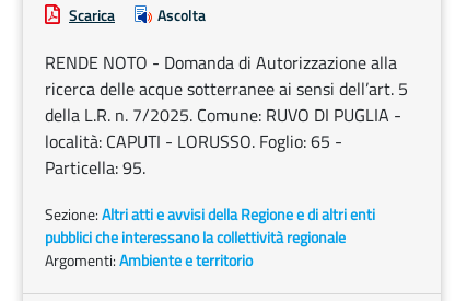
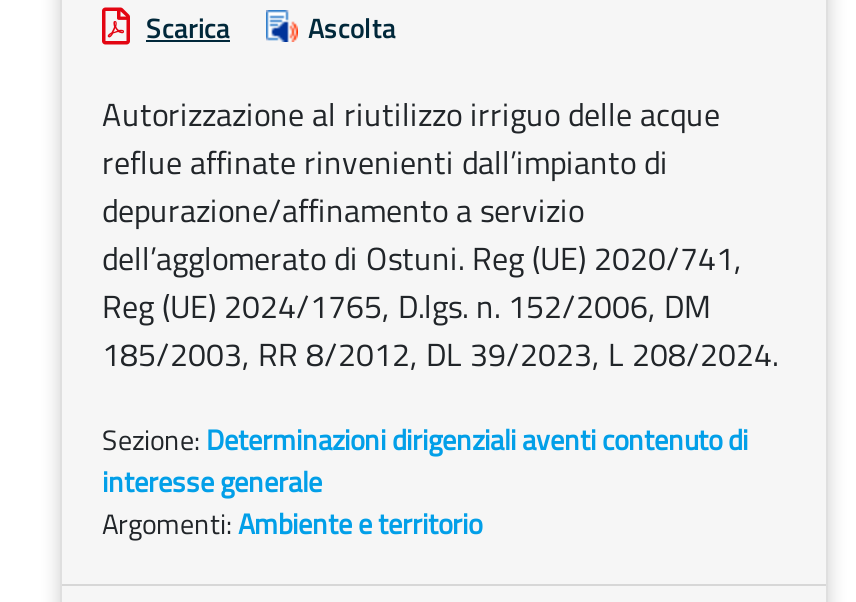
- RENDE NOTO - Domanda di Autorizzazione alla
- ricerca delle acque sotterranee ai sensi dell’art. 5
- della L.R. n. 7/2025. Comune: RUVO DI PUGLIA -
- località: CAPUTI - LORUSSO. Foglio: 65 -
- Particella: 95.
+ Autorizzazione al riutilizzo irriguo delle acque
+ reflue affinate rinvenienti dall’impianto di
+ depurazione/affinamento a servizio
+ dell’agglomerato di Ostuni. Reg (UE) 2020/741,
+ Reg (UE) 2024/1765, D.lgs. n. 152/2006, DM
+ 185/2003, RR 8/2012, DL 39/2023, L 208/2024.

- Sezione: Altri atti e avvisi della Regione e di altri enti
- pubblici che interessano la collettività regionale
+ Sezione: Determinazioni dirigenziali aventi contenuto di
+ interesse generale
